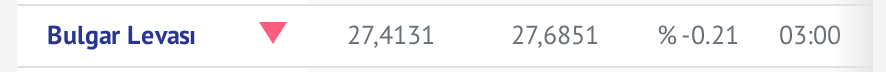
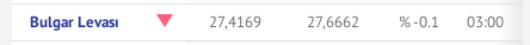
- 27,4131
+ 27,4169

- 27,6851
+ 27,6662

- % -0.21
+ % -0.1
